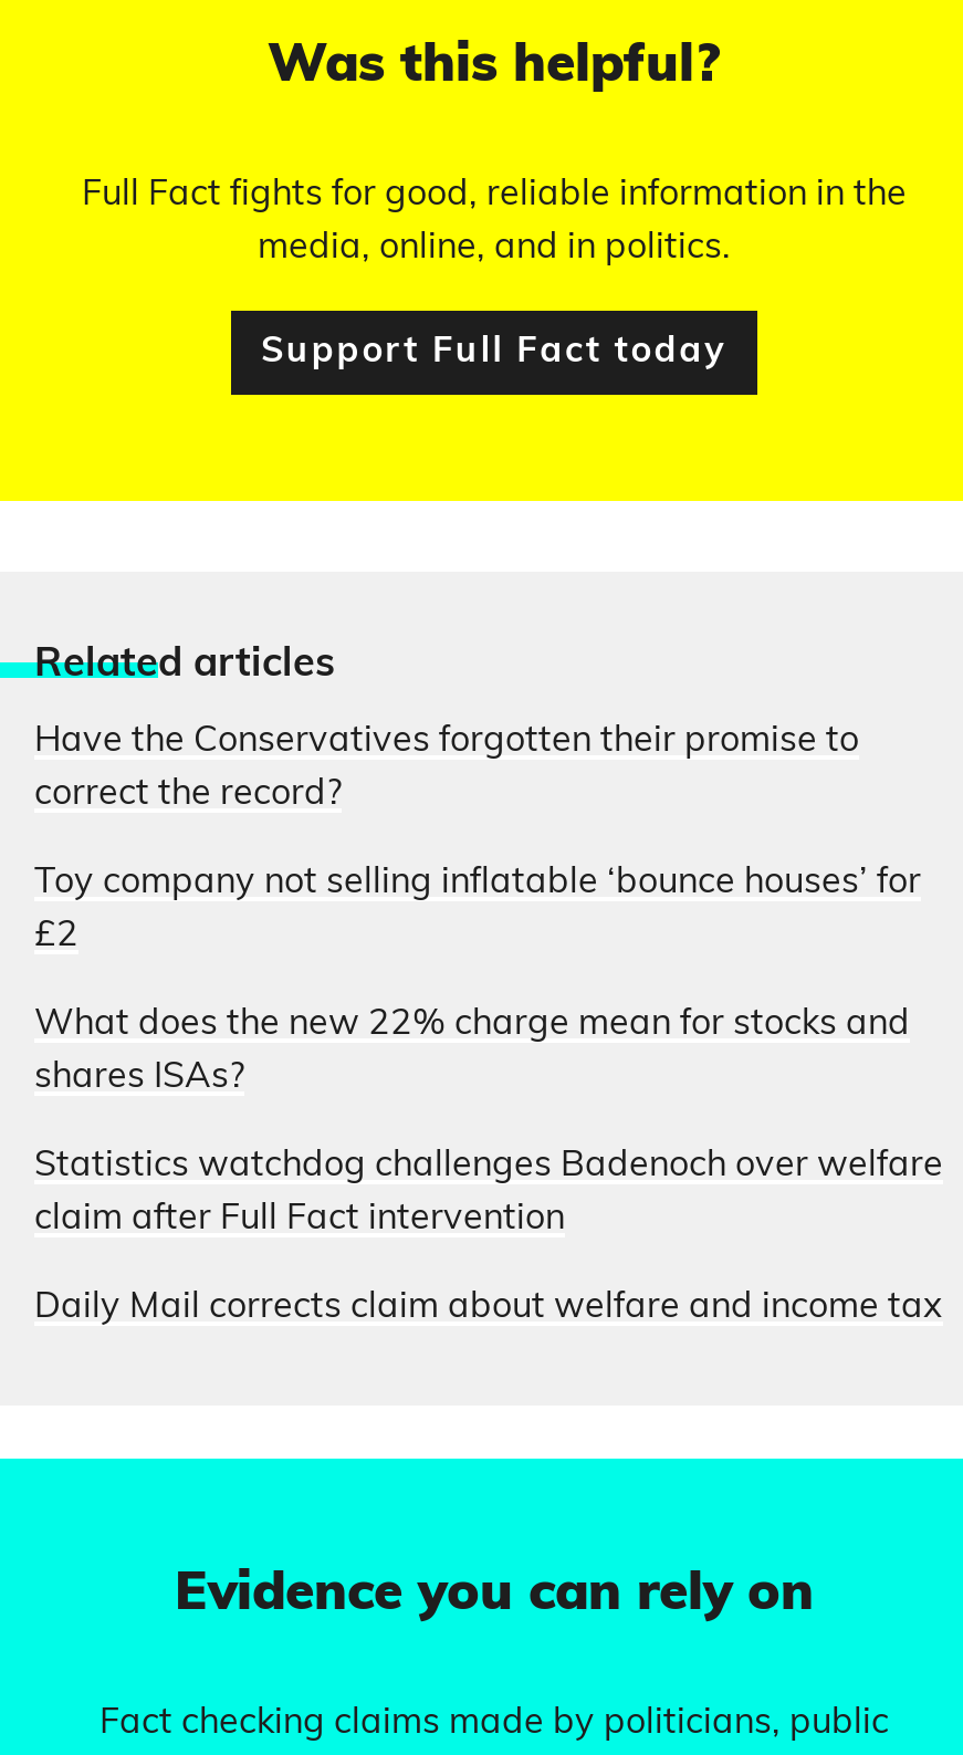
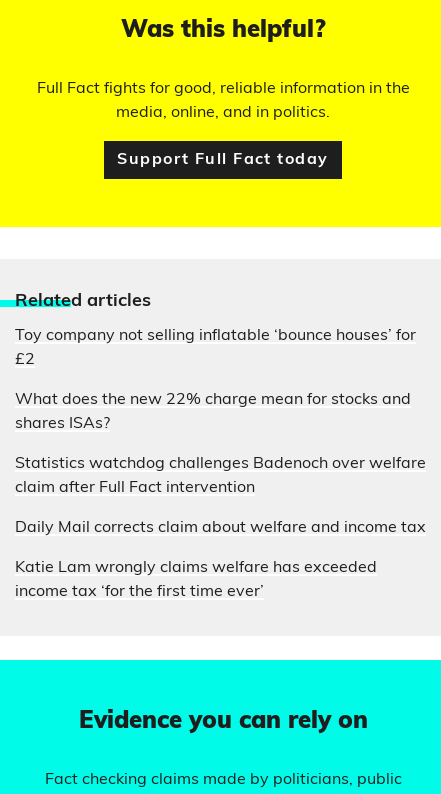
- Have the Conservatives forgotten their promise to
- correct the record?

moved up: Toy company not selling inflatable ‘bounce houses’ for | £2 | What does the new 22% charge mean for stocks and | shares ISAs? | Statistics watchdog challenges Badenoch over welfare | claim after Full Fact intervention | Daily Mail corrects claim about welfare and income tax

+ Katie Lam wrongly claims welfare has exceeded
+ income tax ‘for the first time ever’
